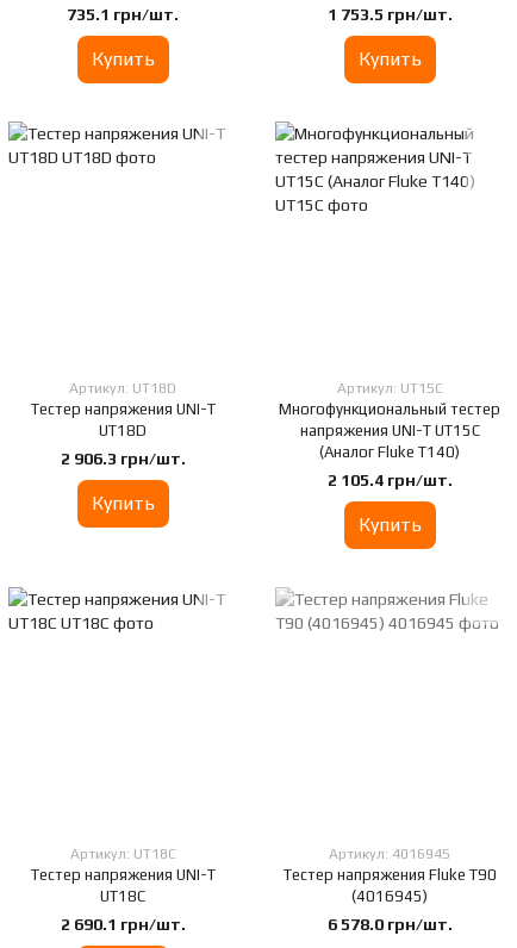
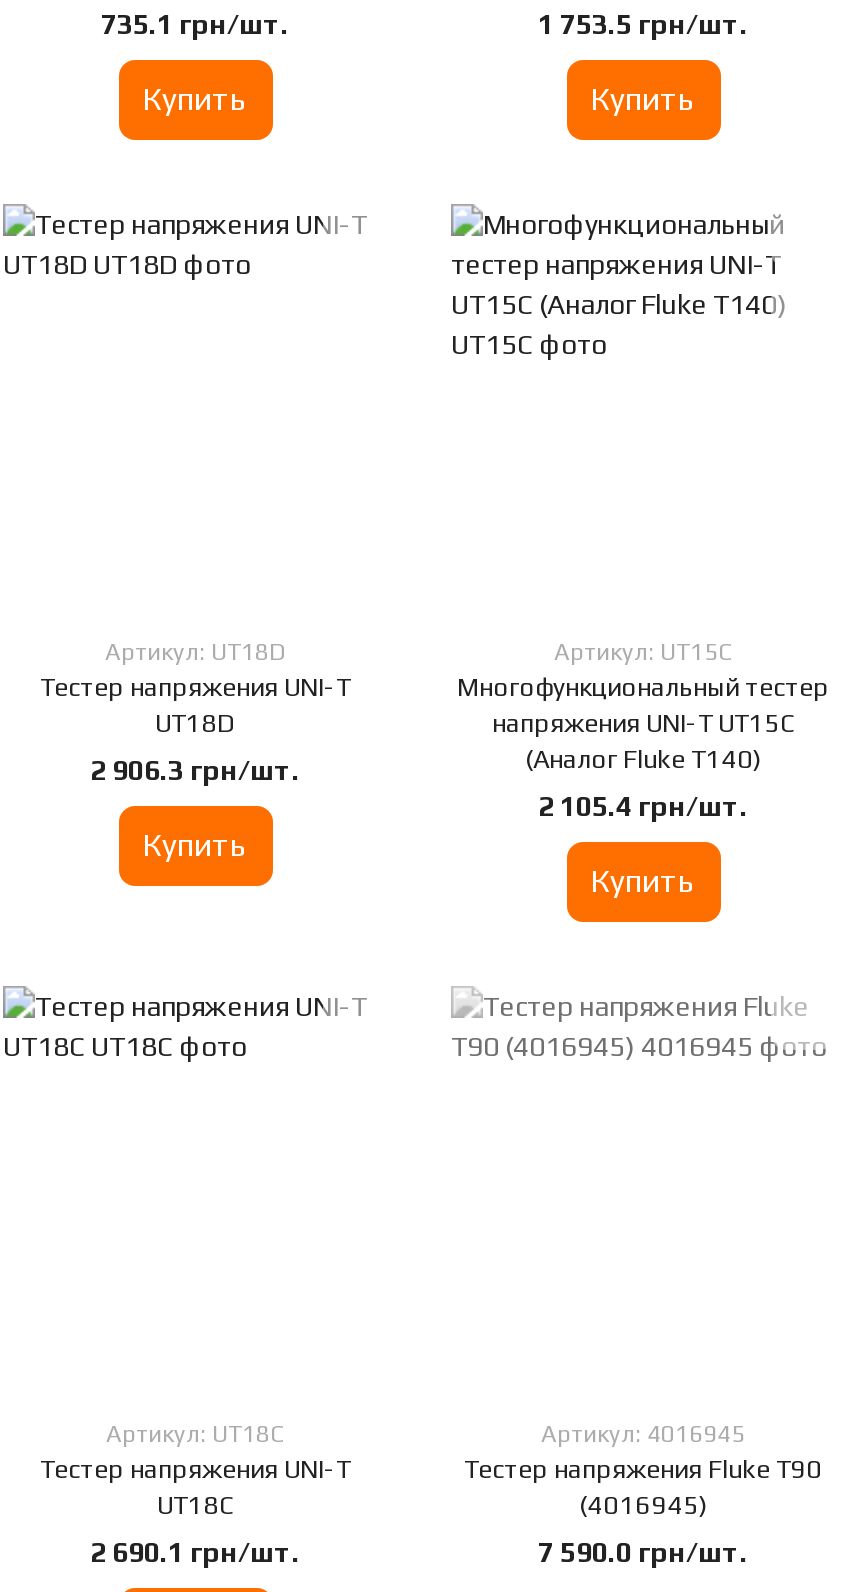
- 6 578.0 грн/шт.
+ 7 590.0 грн/шт.
